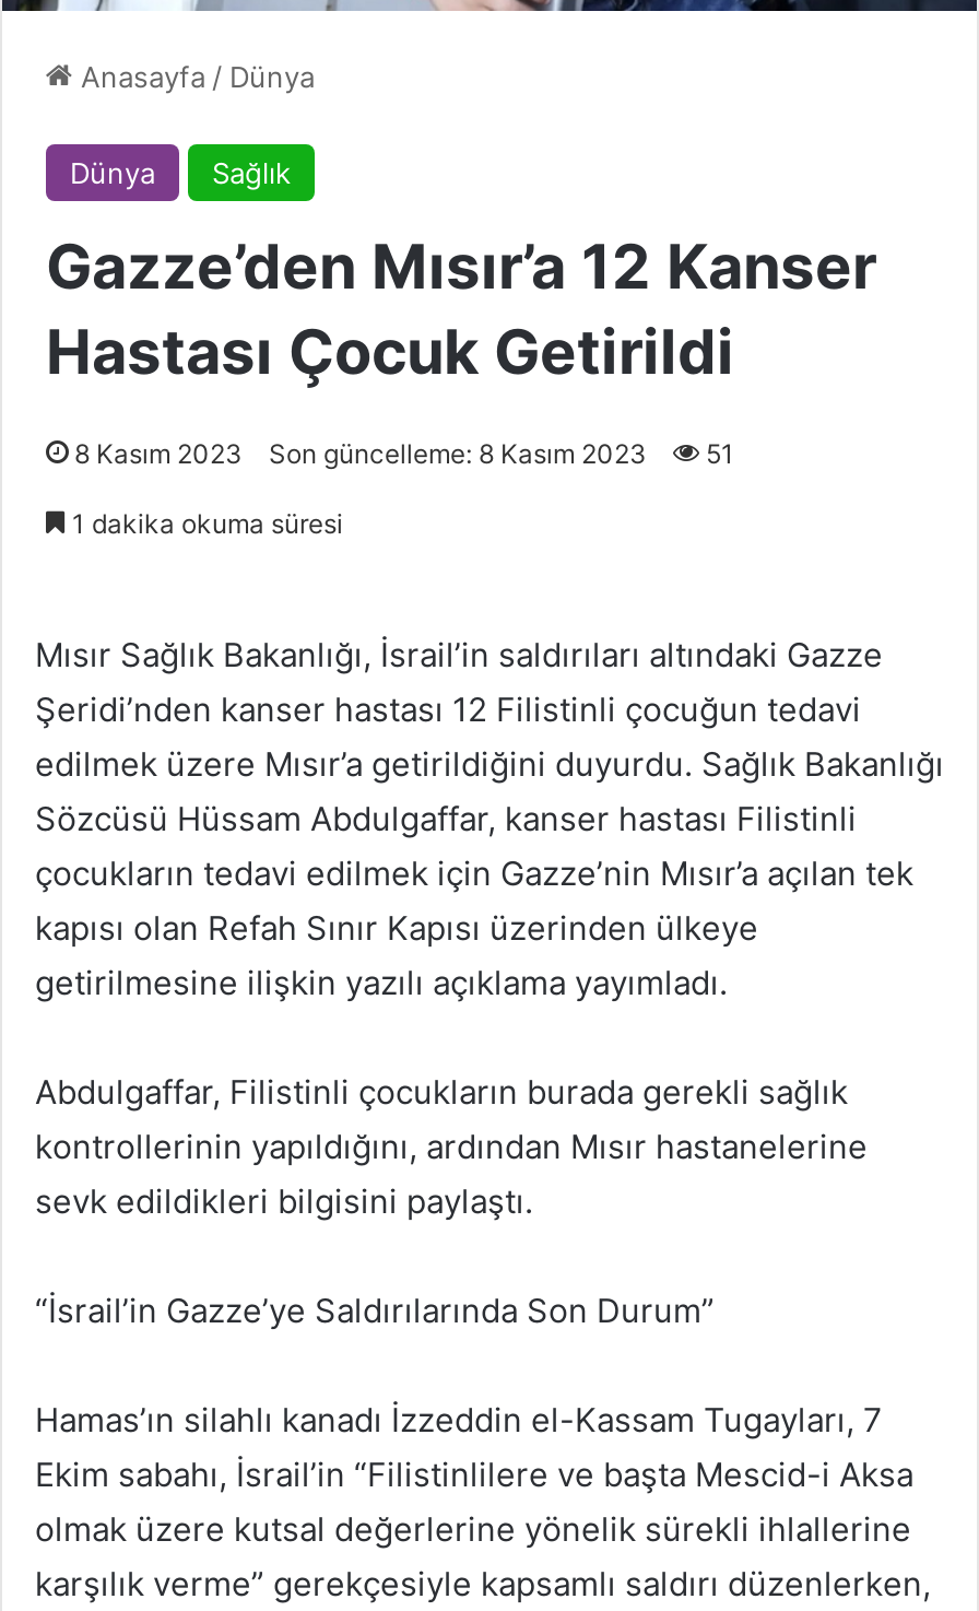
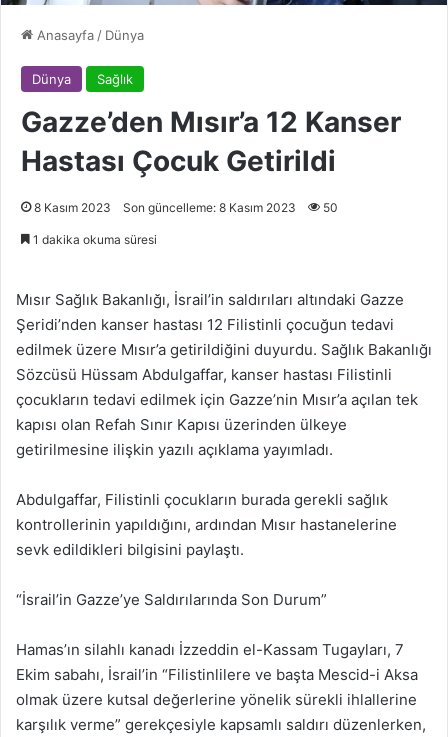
- 8 Kasım 2023 Son güncelleme: 8 Kasım 2023 51
+ 8 Kasım 2023 Son güncelleme: 8 Kasım 2023 50
